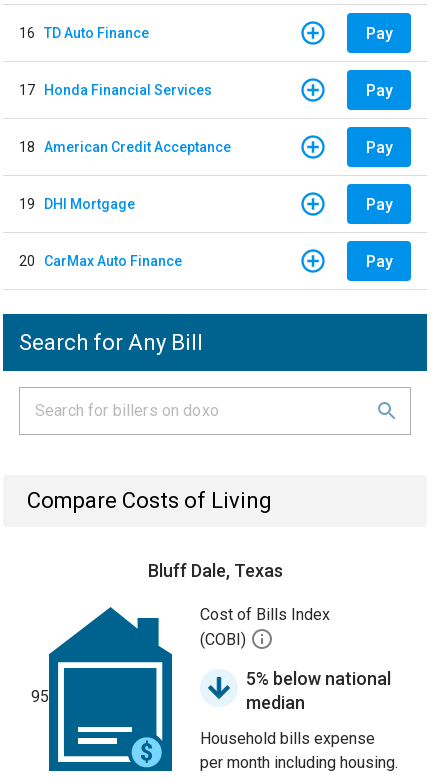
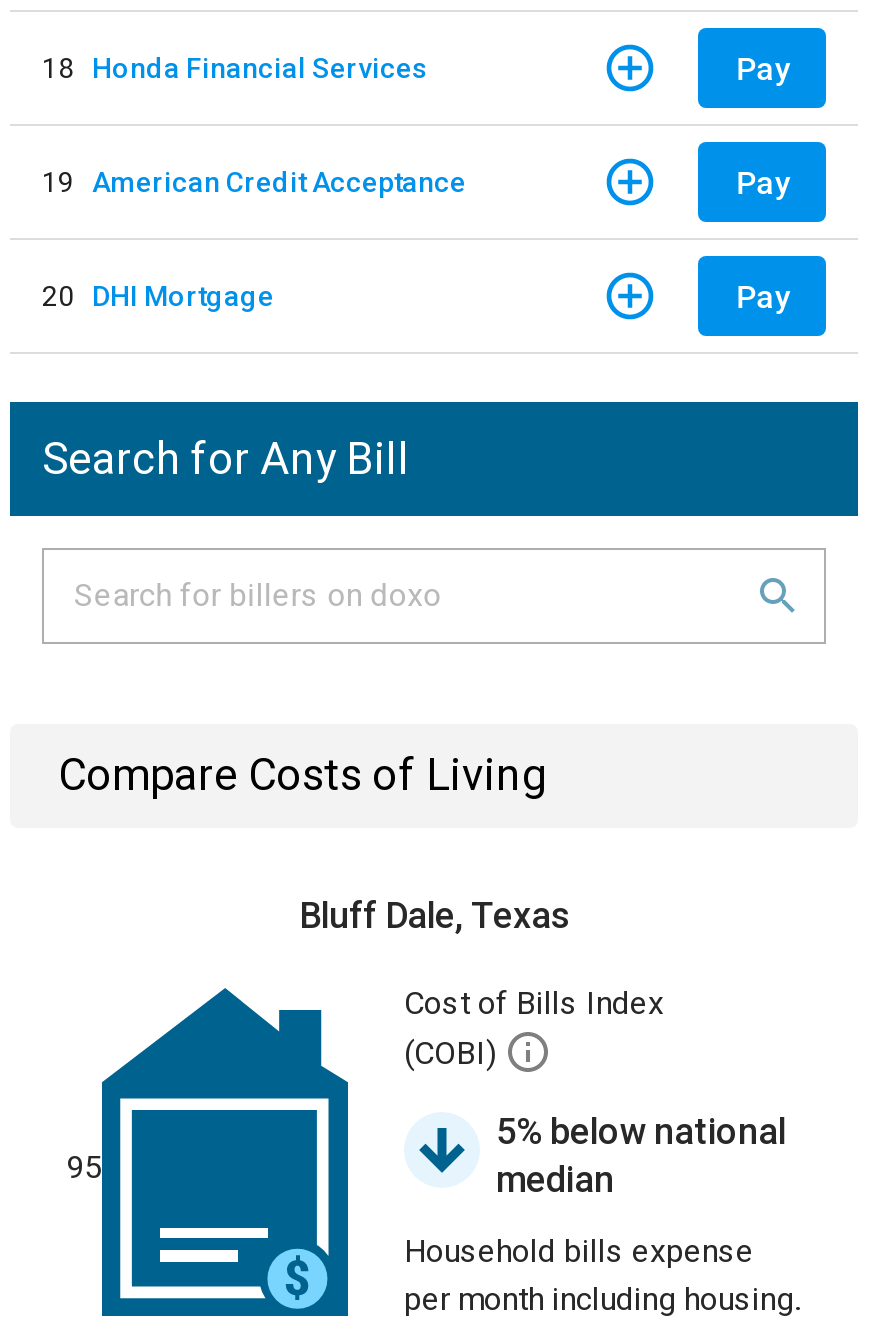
- 16 TD Auto Finance
+ 18 Honda Financial Services

- 17 Honda Financial Services
+ 19 American Credit Acceptance

- 18 American Credit Acceptance
- Pay
- 19 DHI Mortgage
- Pay
- 20 CarMax Auto Finance
+ 20 DHI Mortgage
